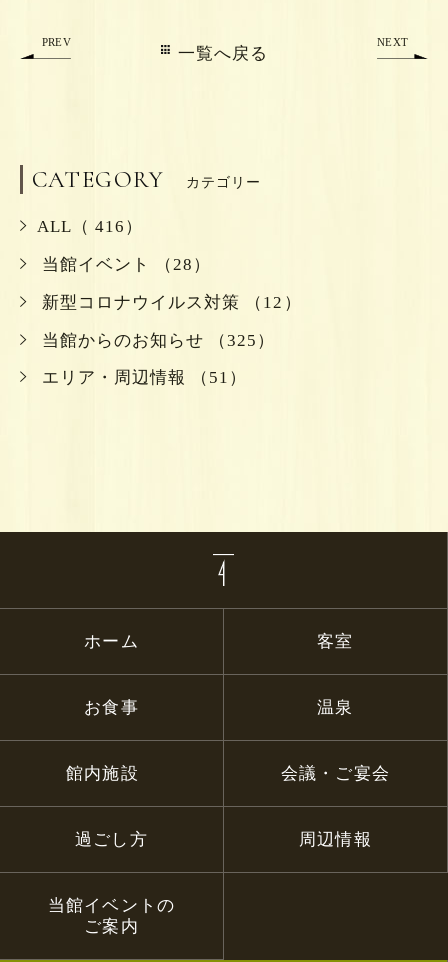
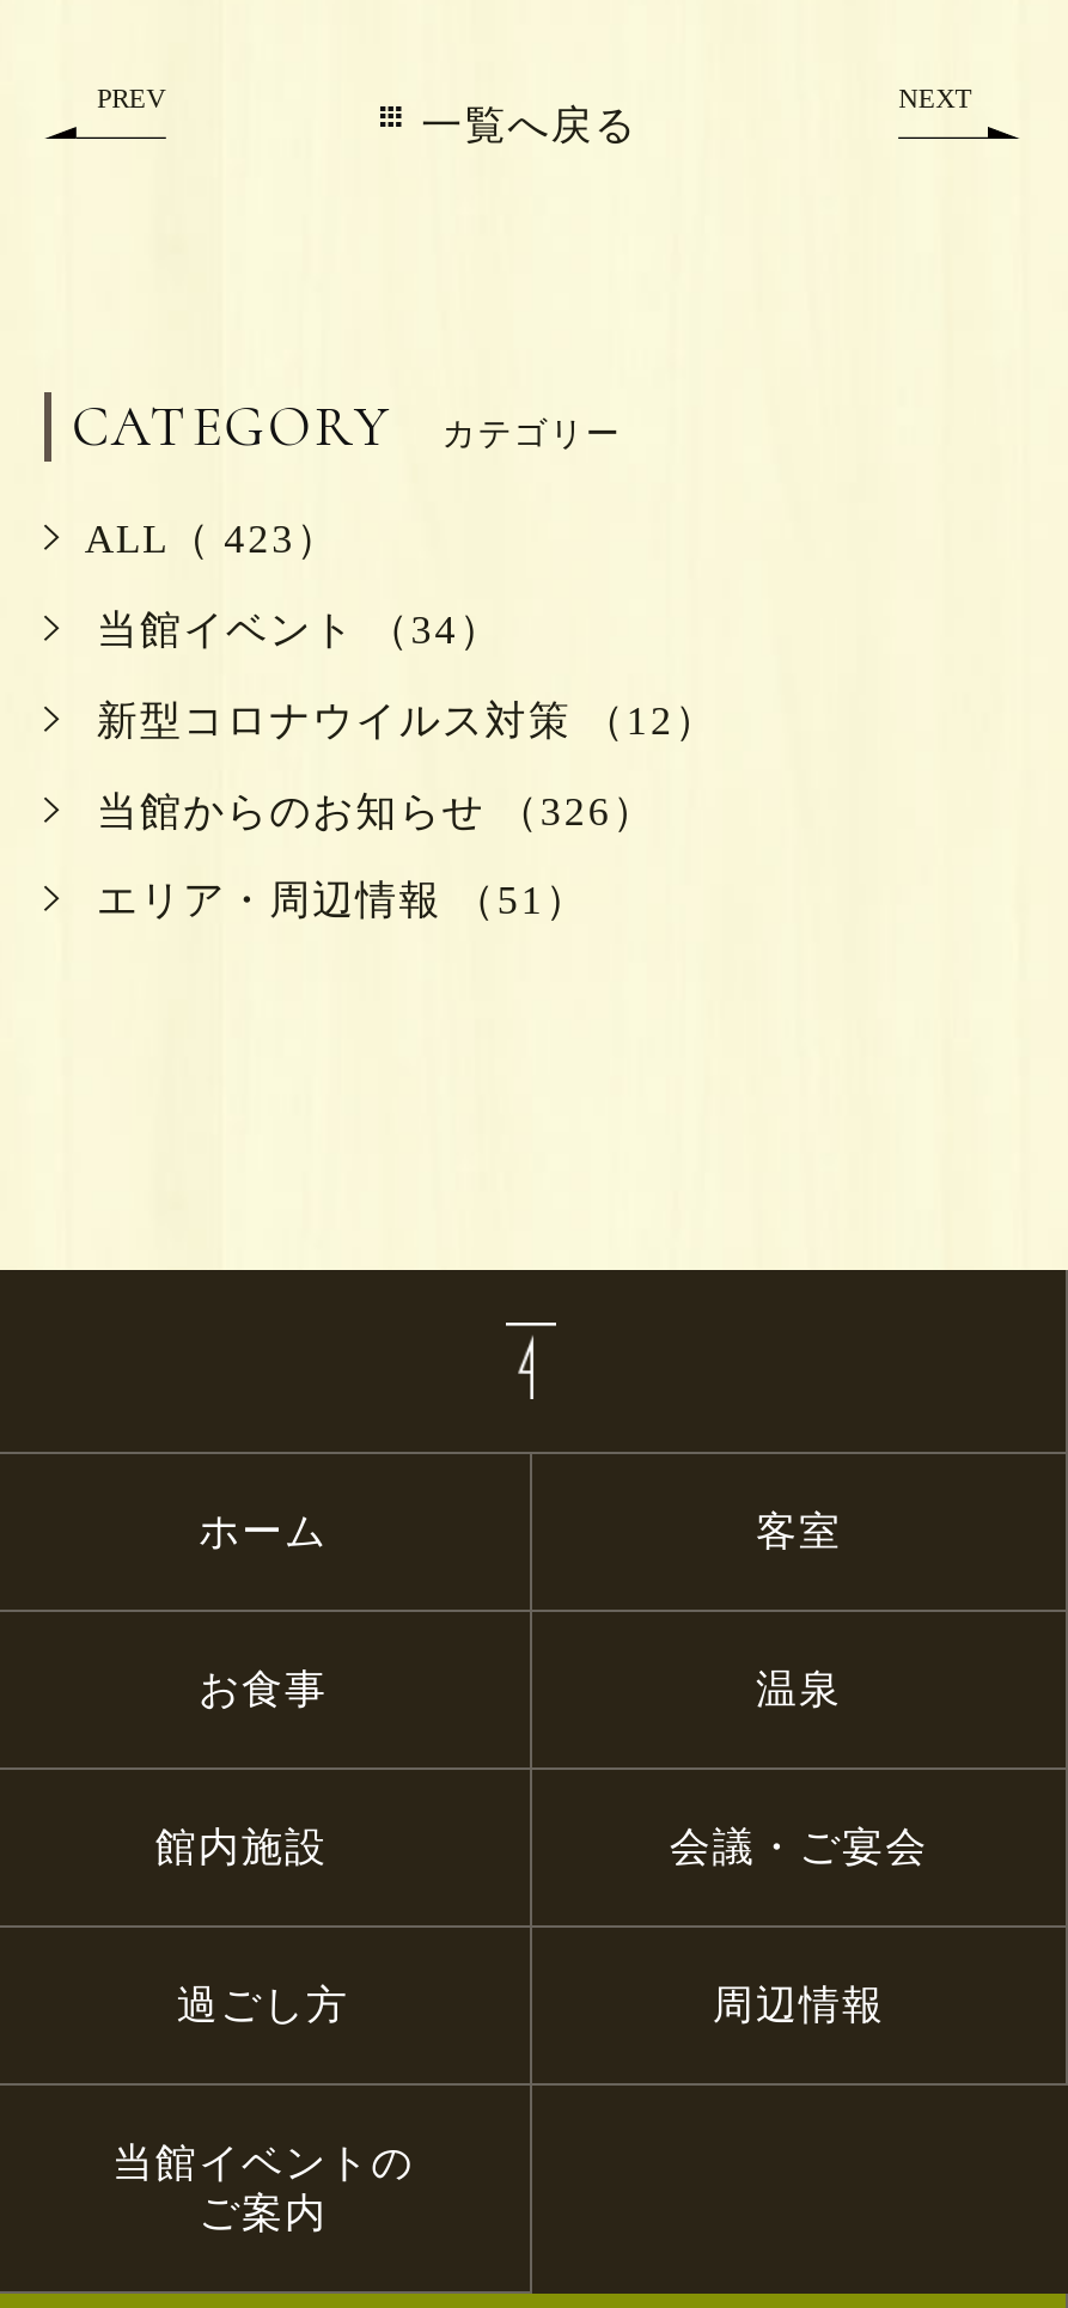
- ALL（ 416）
+ ALL（ 423）

- 当館イベント （28）
+ 当館イベント （34）

- 当館からのお知らせ （325）
+ 当館からのお知らせ （326）
